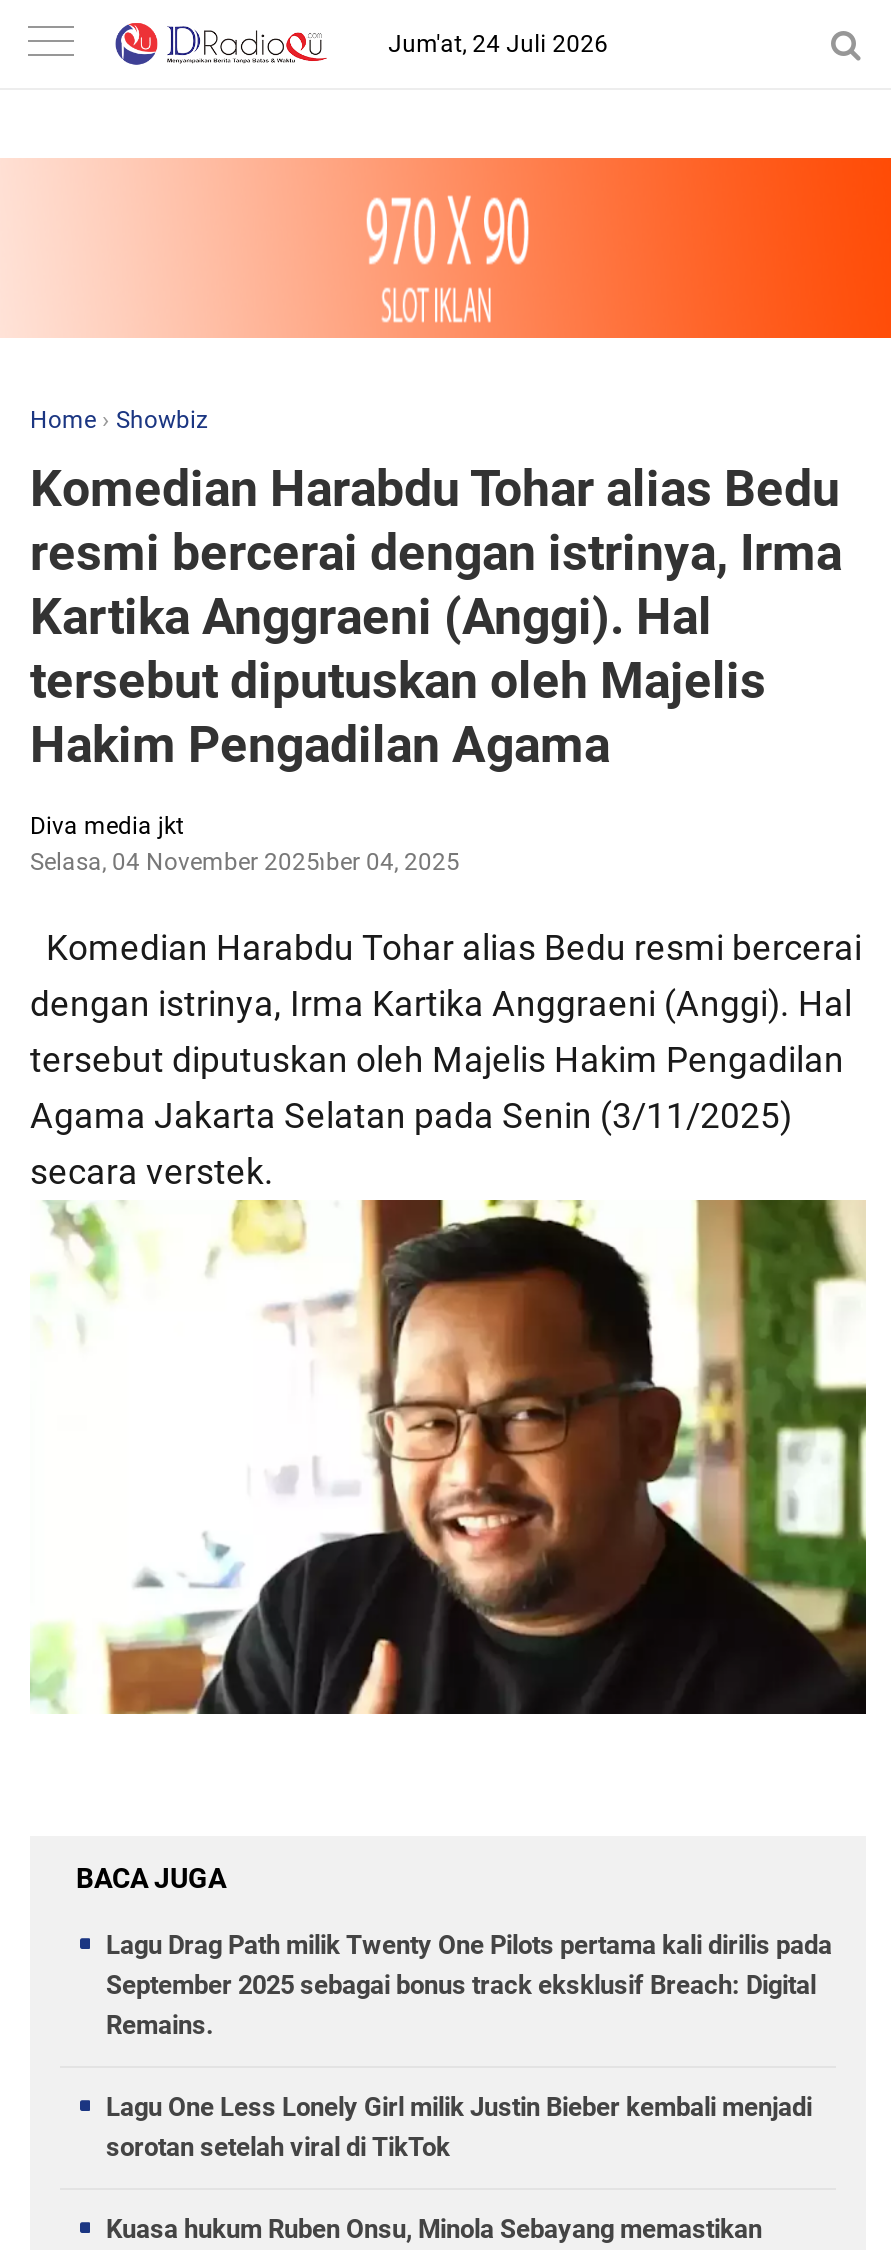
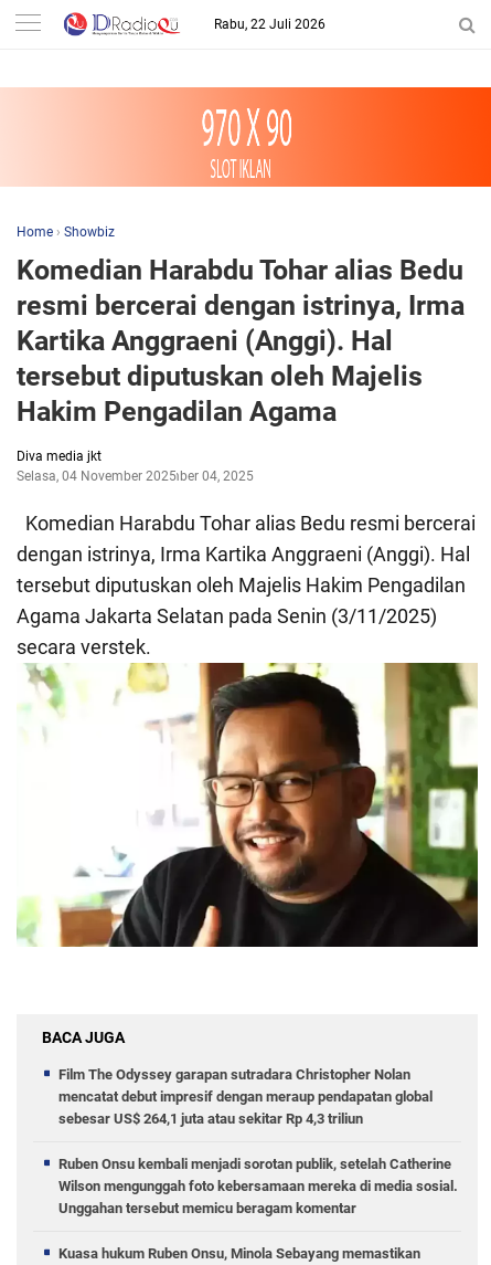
- Jum'at, 24 Juli 2026
+ Rabu, 22 Juli 2026

- Lagu Drag Path milik Twenty One Pilots pertama kali dirilis pada
- September 2025 sebagai bonus track eksklusif Breach: Digital
- Remains.
+ Film The Odyssey garapan sutradara Christopher Nolan
+ mencatat debut impresif dengan meraup pendapatan global
+ sebesar US$ 264,1 juta atau sekitar Rp 4,3 triliun

- Lagu One Less Lonely Girl milik Justin Bieber kembali menjadi
- sorotan setelah viral di TikTok
+ Ruben Onsu kembali menjadi sorotan publik, setelah Catherine
+ Wilson mengunggah foto kebersamaan mereka di media sosial.
+ Unggahan tersebut memicu beragam komentar
